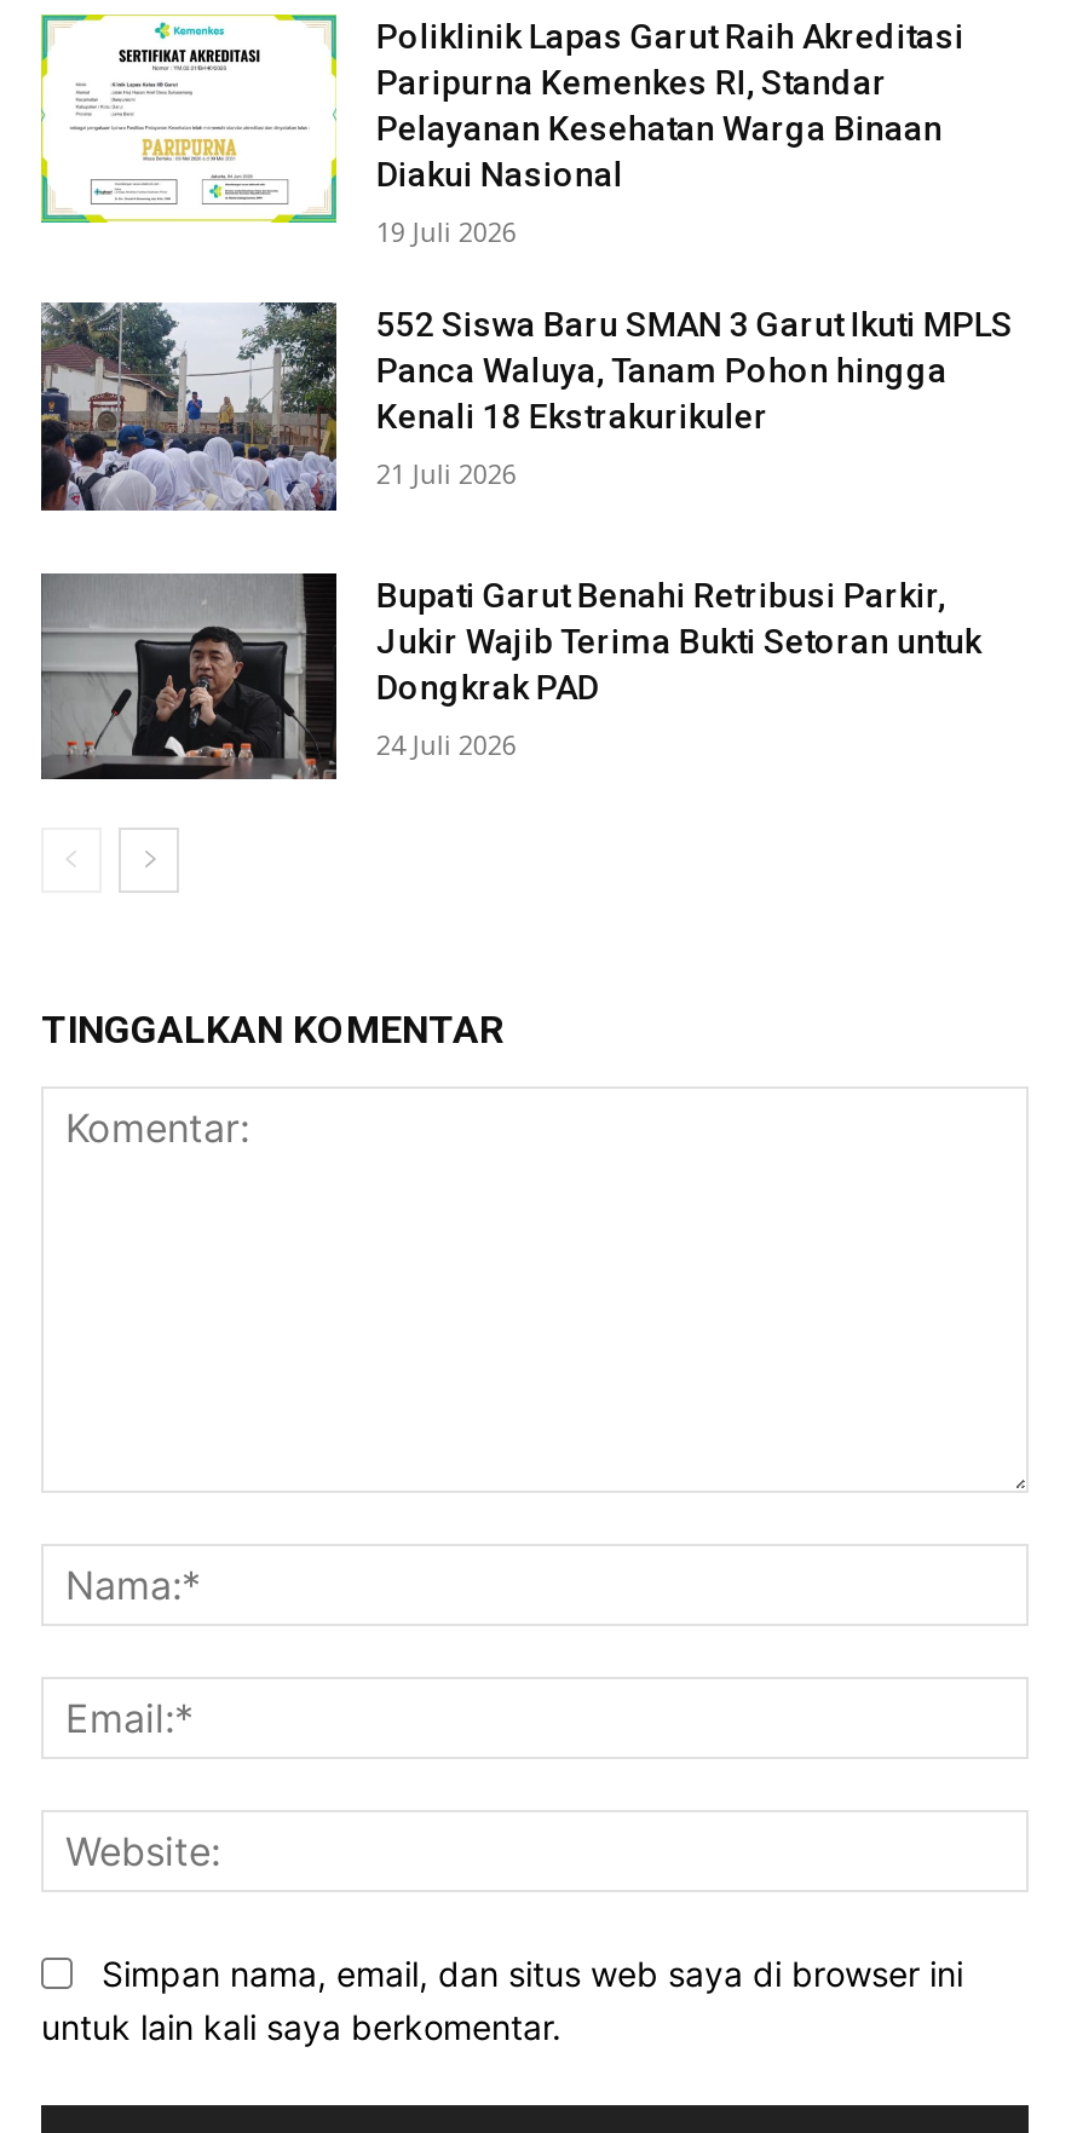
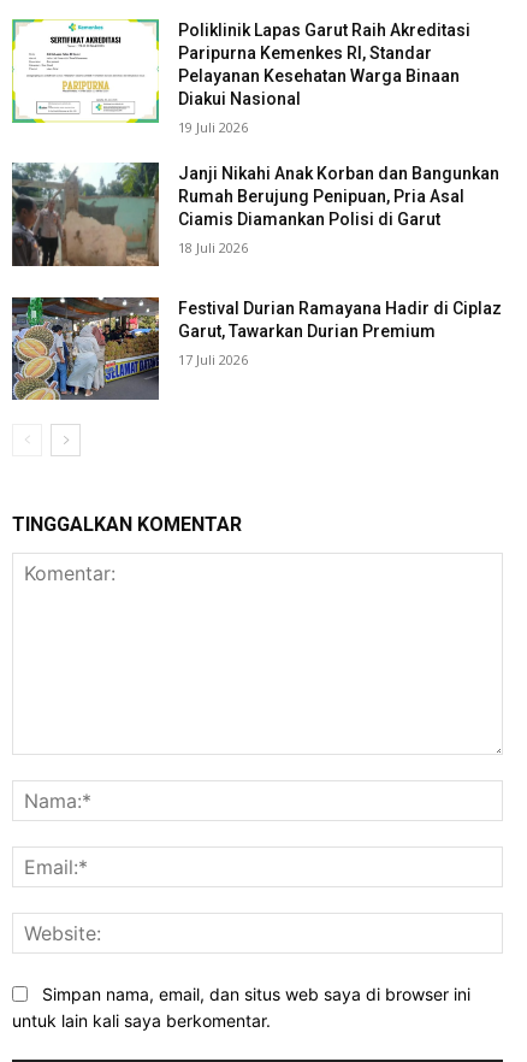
- [image]
- 552 Siswa Baru SMAN 3 Garut Ikuti MPLS
- Panca Waluya, Tanam Pohon hingga
- Kenali 18 Ekstrakurikuler
+ [image]
+ Janji Nikahi Anak Korban dan Bangunkan
+ Rumah Berujung Penipuan, Pria Asal
+ Ciamis Diamankan Polisi di Garut

- 21 Juli 2026
+ 18 Juli 2026

- [image]
- Bupati Garut Benahi Retribusi Parkir,
- Jukir Wajib Terima Bukti Setoran untuk
- Dongkrak PAD
+ [image]
+ Festival Durian Ramayana Hadir di Ciplaz
+ Garut, Tawarkan Durian Premium

- 24 Juli 2026
+ 17 Juli 2026
